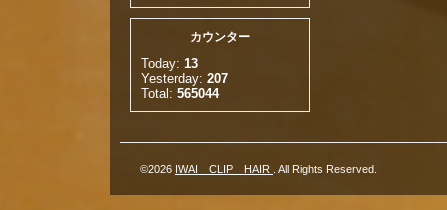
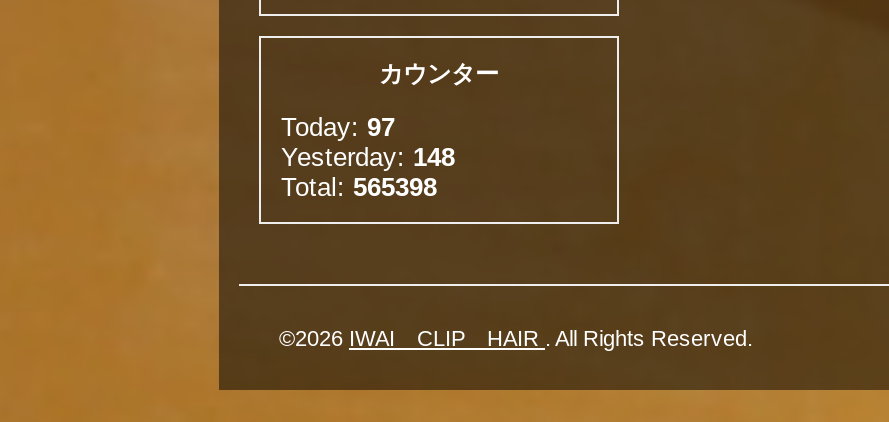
- Today: 13
+ Today: 97

- Yesterday: 207
+ Yesterday: 148

- Total: 565044
+ Total: 565398
